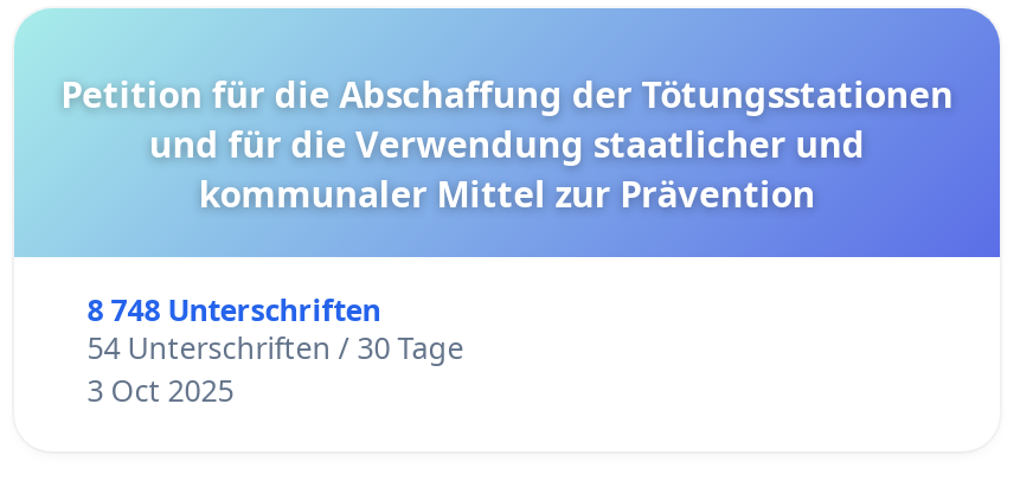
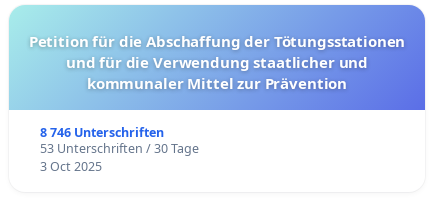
- 8 748 Unterschriften
+ 8 746 Unterschriften

- 54 Unterschriften / 30 Tage
+ 53 Unterschriften / 30 Tage
